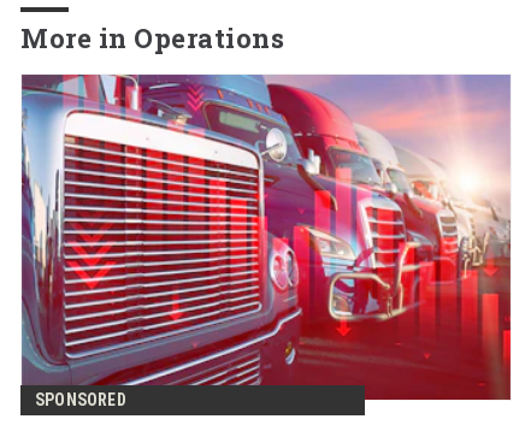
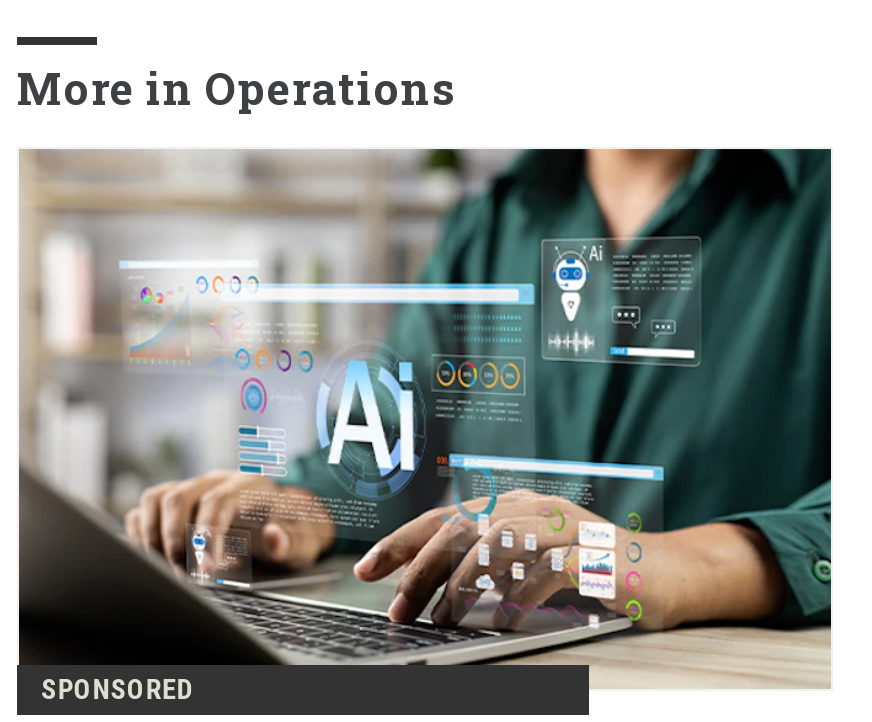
- [image]
+ [image]
